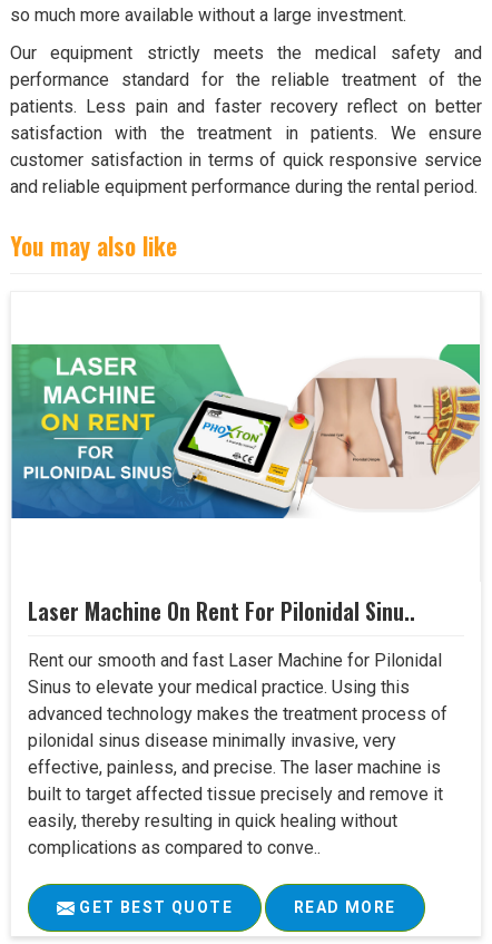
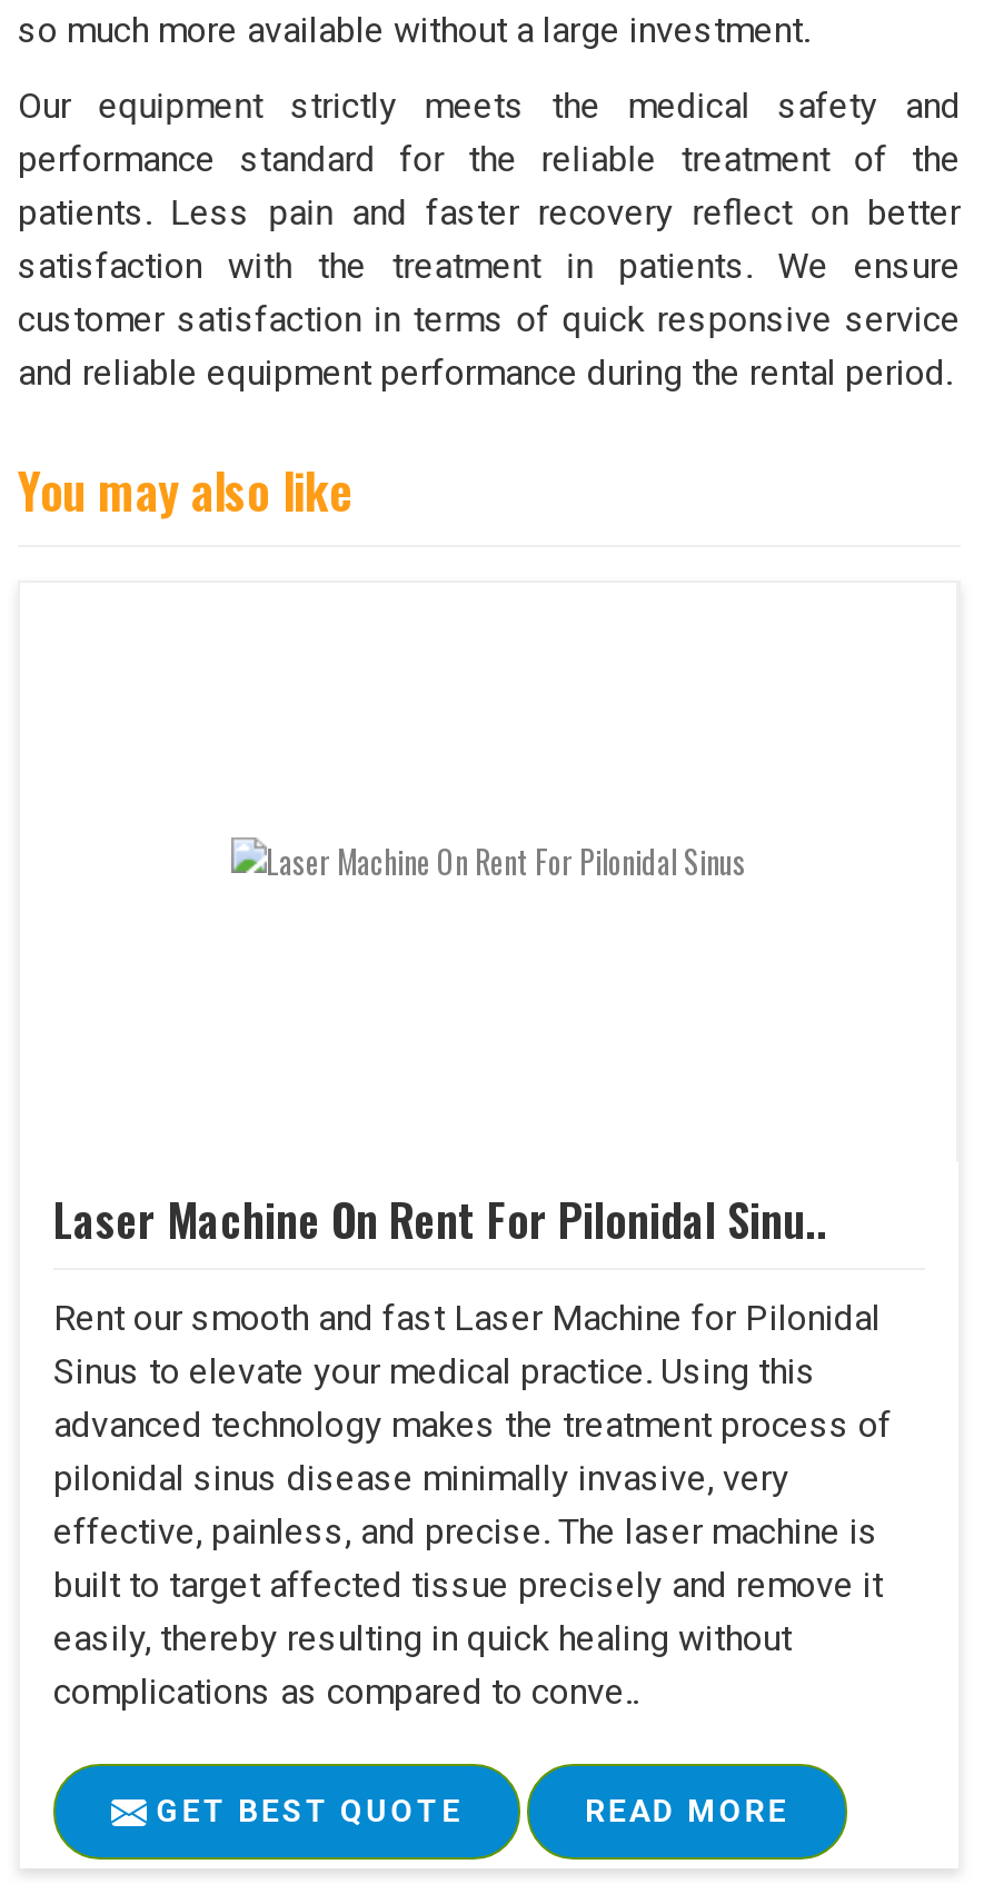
- [image]
